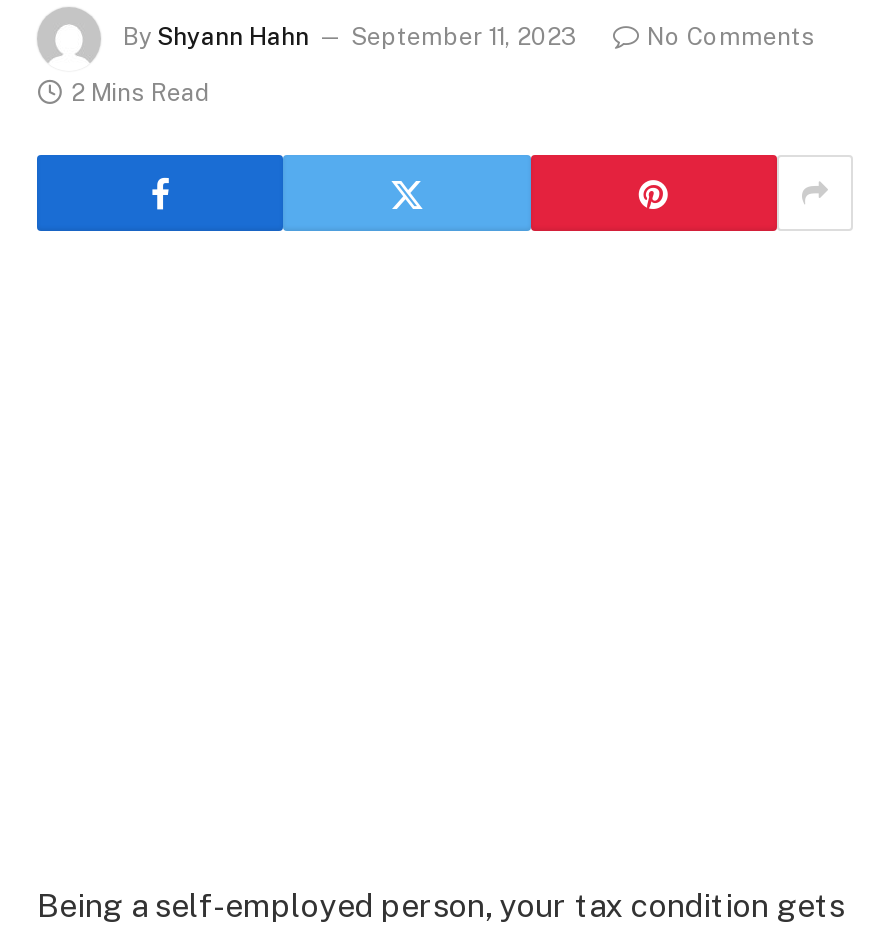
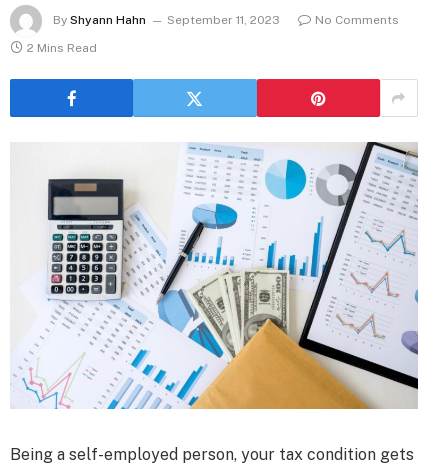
+ [image]
